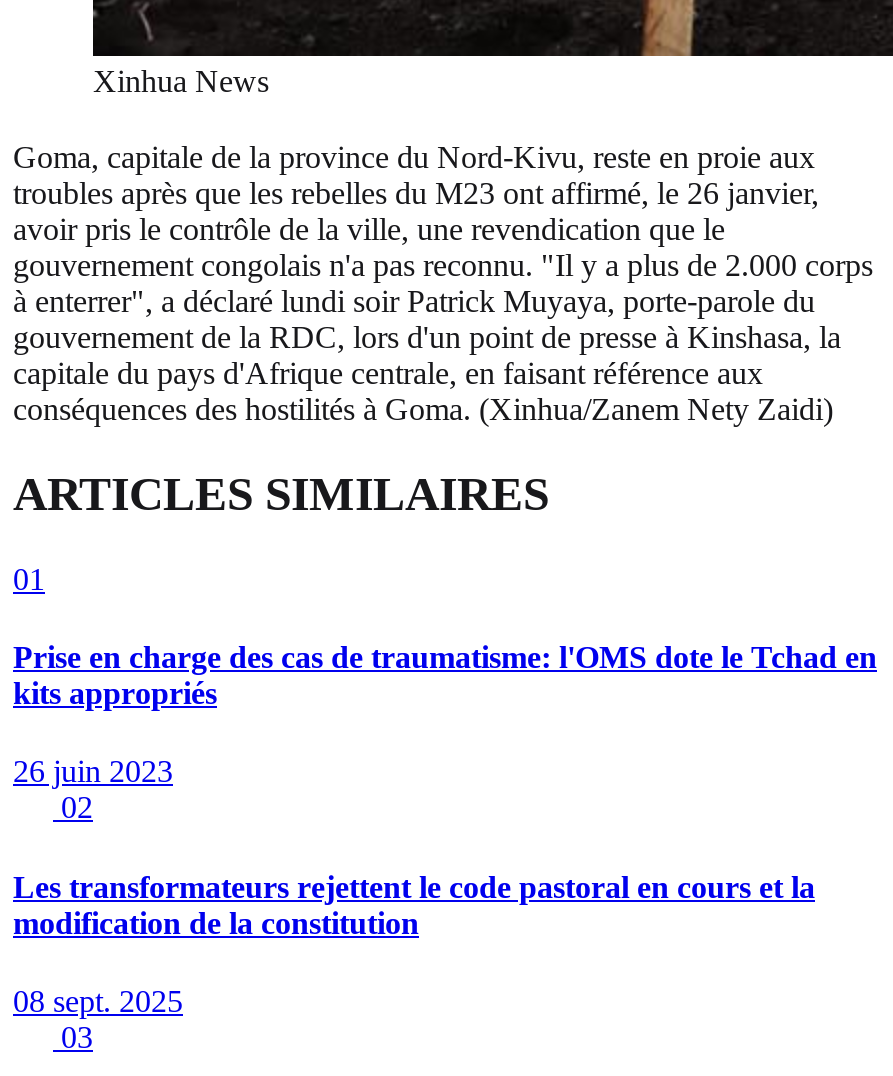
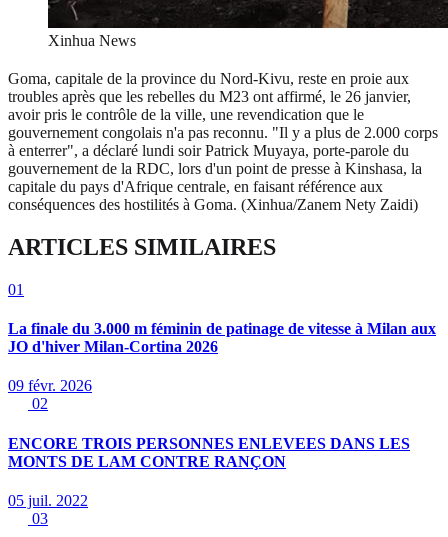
- Prise en charge des cas de traumatisme: l'OMS dote le Tchad en
- kits appropriés
+ La finale du 3.000 m féminin de patinage de vitesse à Milan aux
+ JO d'hiver Milan-Cortina 2026

- 26 juin 2023
+ 09 févr. 2026

- Les transformateurs rejettent le code pastoral en cours et la
- modification de la constitution
+ ENCORE TROIS PERSONNES ENLEVEES DANS LES
+ MONTS DE LAM CONTRE RANÇON

- 08 sept. 2025
+ 05 juil. 2022
